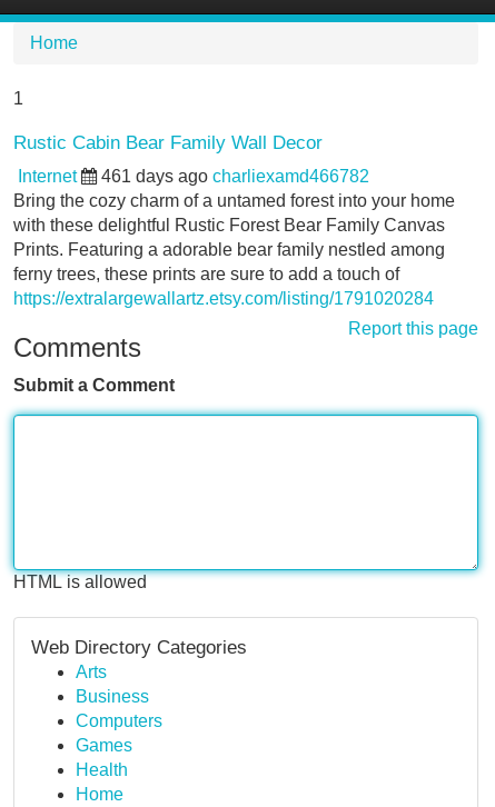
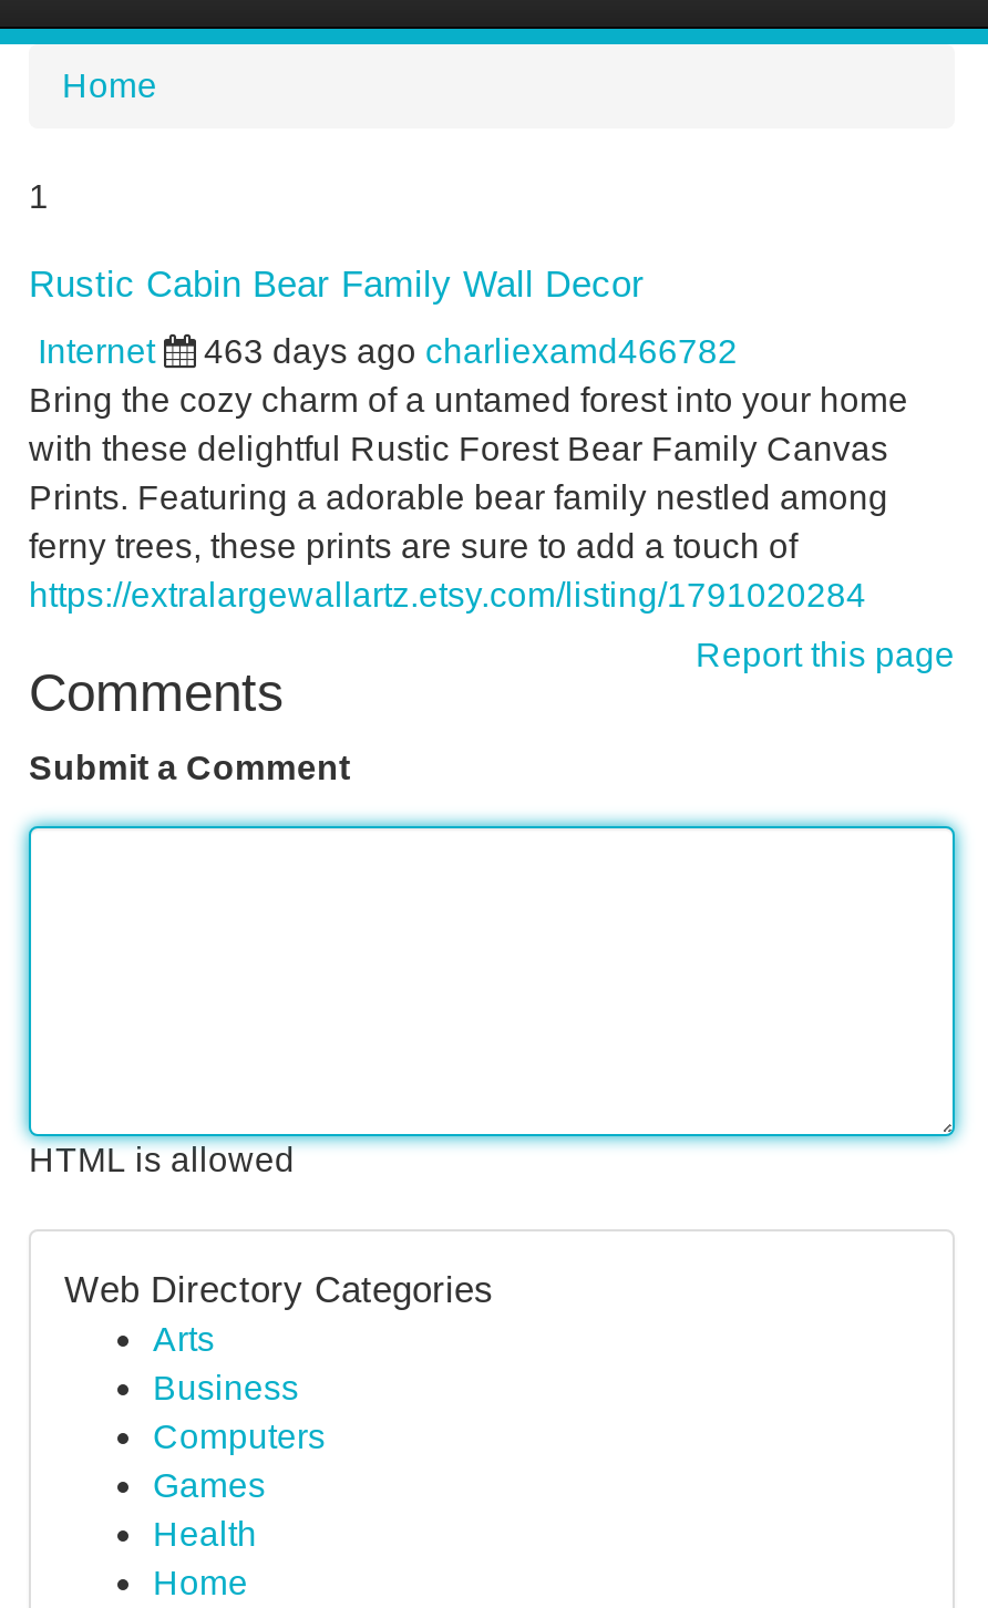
- 461 days ago charliexamd466782
+ 463 days ago charliexamd466782
